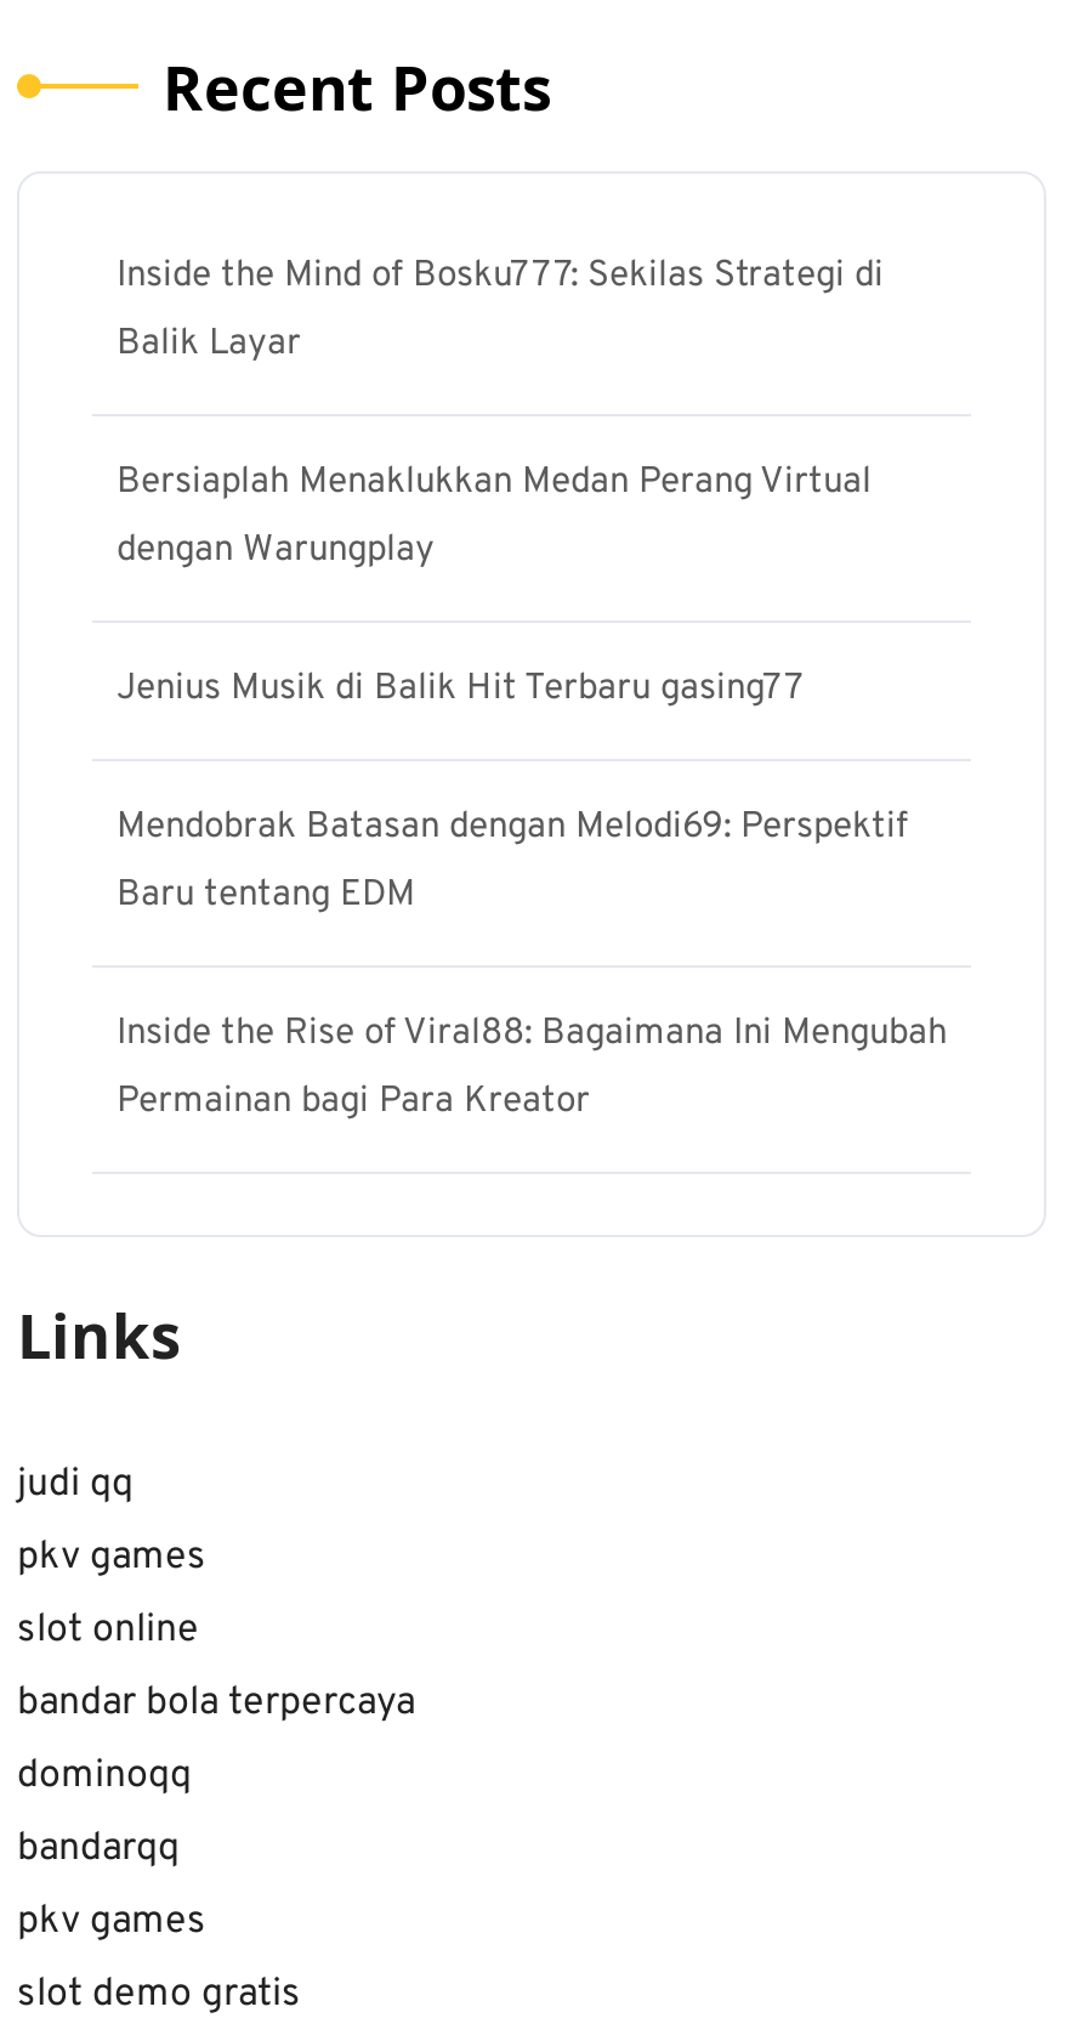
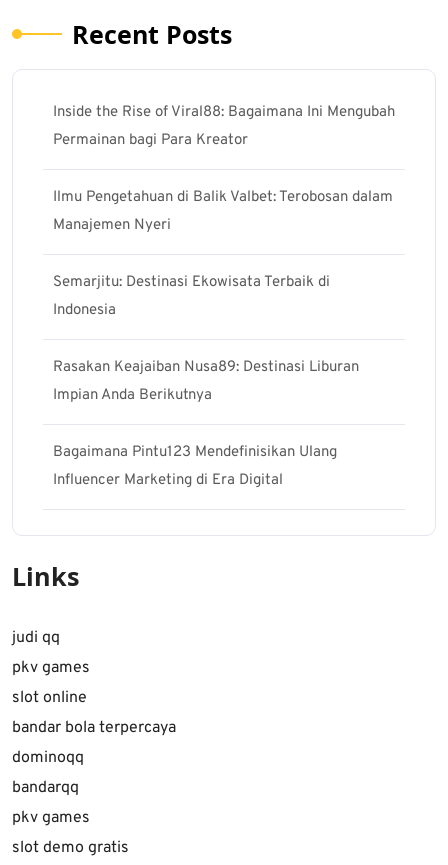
- Inside the Mind of Bosku777: Sekilas Strategi di
- Balik Layar
- Bersiaplah Menaklukkan Medan Perang Virtual
- dengan Warungplay
- Jenius Musik di Balik Hit Terbaru gasing77
- Mendobrak Batasan dengan Melodi69: Perspektif
- Baru tentang EDM

moved up: Inside the Rise of Viral88: Bagaimana Ini Mengubah | Permainan bagi Para Kreator

+ Ilmu Pengetahuan di Balik Valbet: Terobosan dalam
+ Manajemen Nyeri
+ Semarjitu: Destinasi Ekowisata Terbaik di
+ Indonesia
+ Rasakan Keajaiban Nusa89: Destinasi Liburan
+ Impian Anda Berikutnya
+ Bagaimana Pintu123 Mendefinisikan Ulang
+ Influencer Marketing di Era Digital
